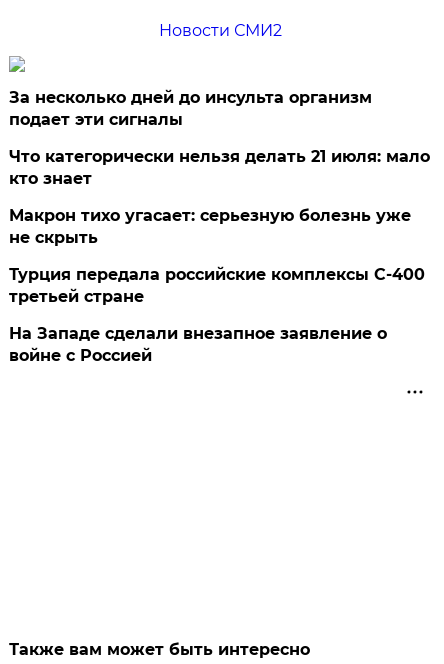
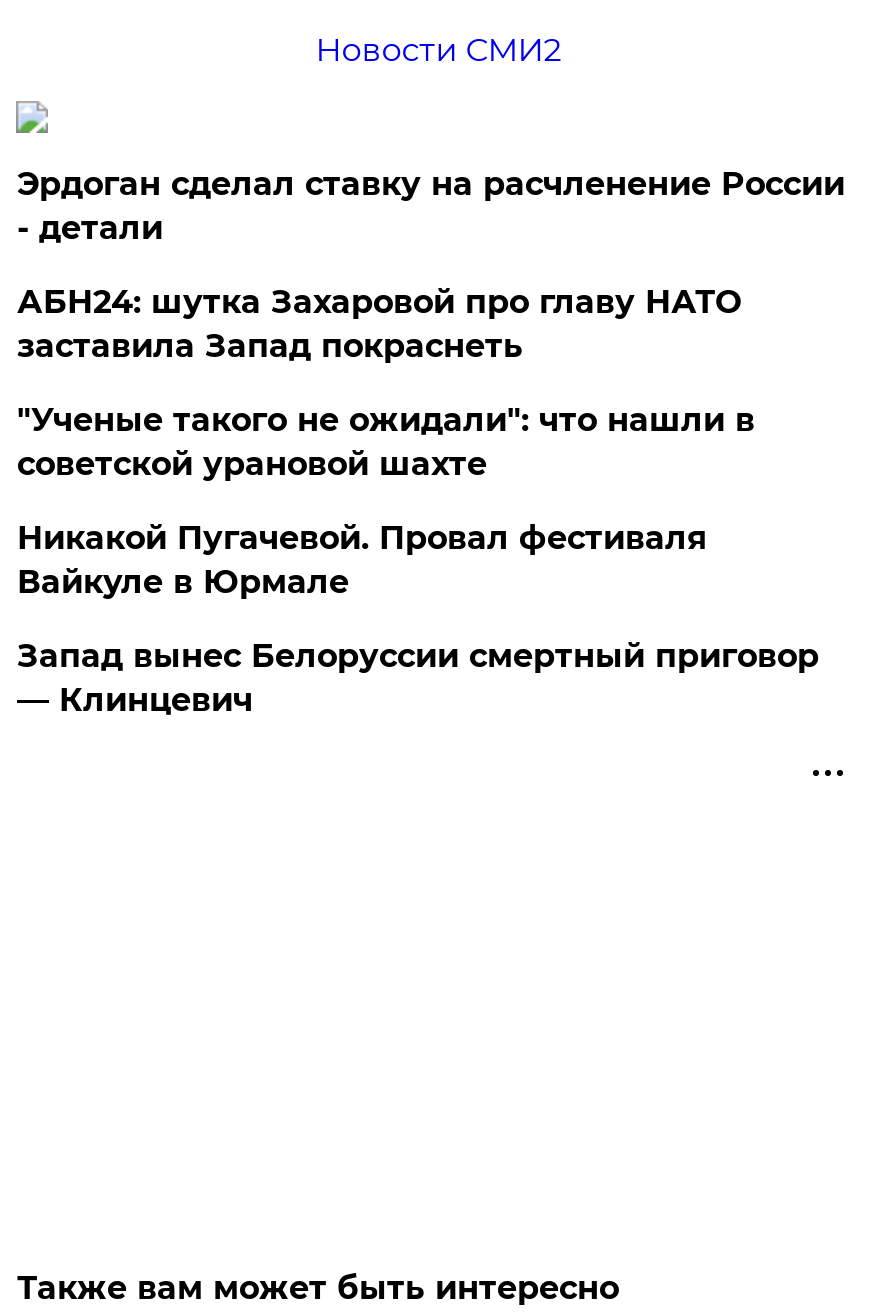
- За несколько дней до инсульта организм
- подает эти сигналы
+ Эрдоган сделал ставку на расчленение России
+ - детали

- Что категорически нельзя делать 21 июля: мало
- кто знает
+ АБН24: шутка Захаровой про главу НАТО
+ заставила Запад покраснеть

- Макрон тихо угасает: серьезную болезнь уже
- не скрыть
+ "Ученые такого не ожидали": что нашли в
+ советской урановой шахте

- Турция передала российские комплексы С-400
- третьей стране
+ Никакой Пугачевой. Провал фестиваля
+ Вайкуле в Юрмале

- На Западе сделали внезапное заявление о
- войне с Россией
+ Запад вынес Белоруссии смертный приговор
+ — Клинцевич
